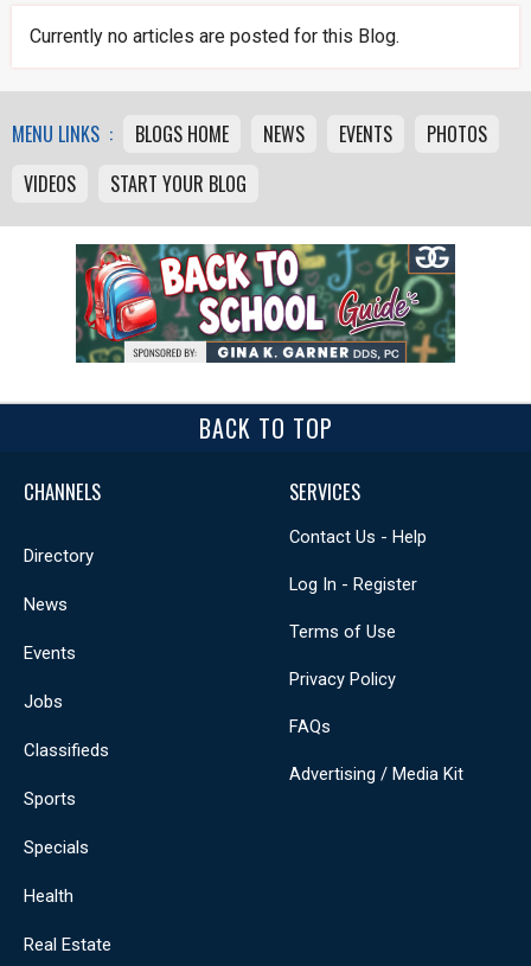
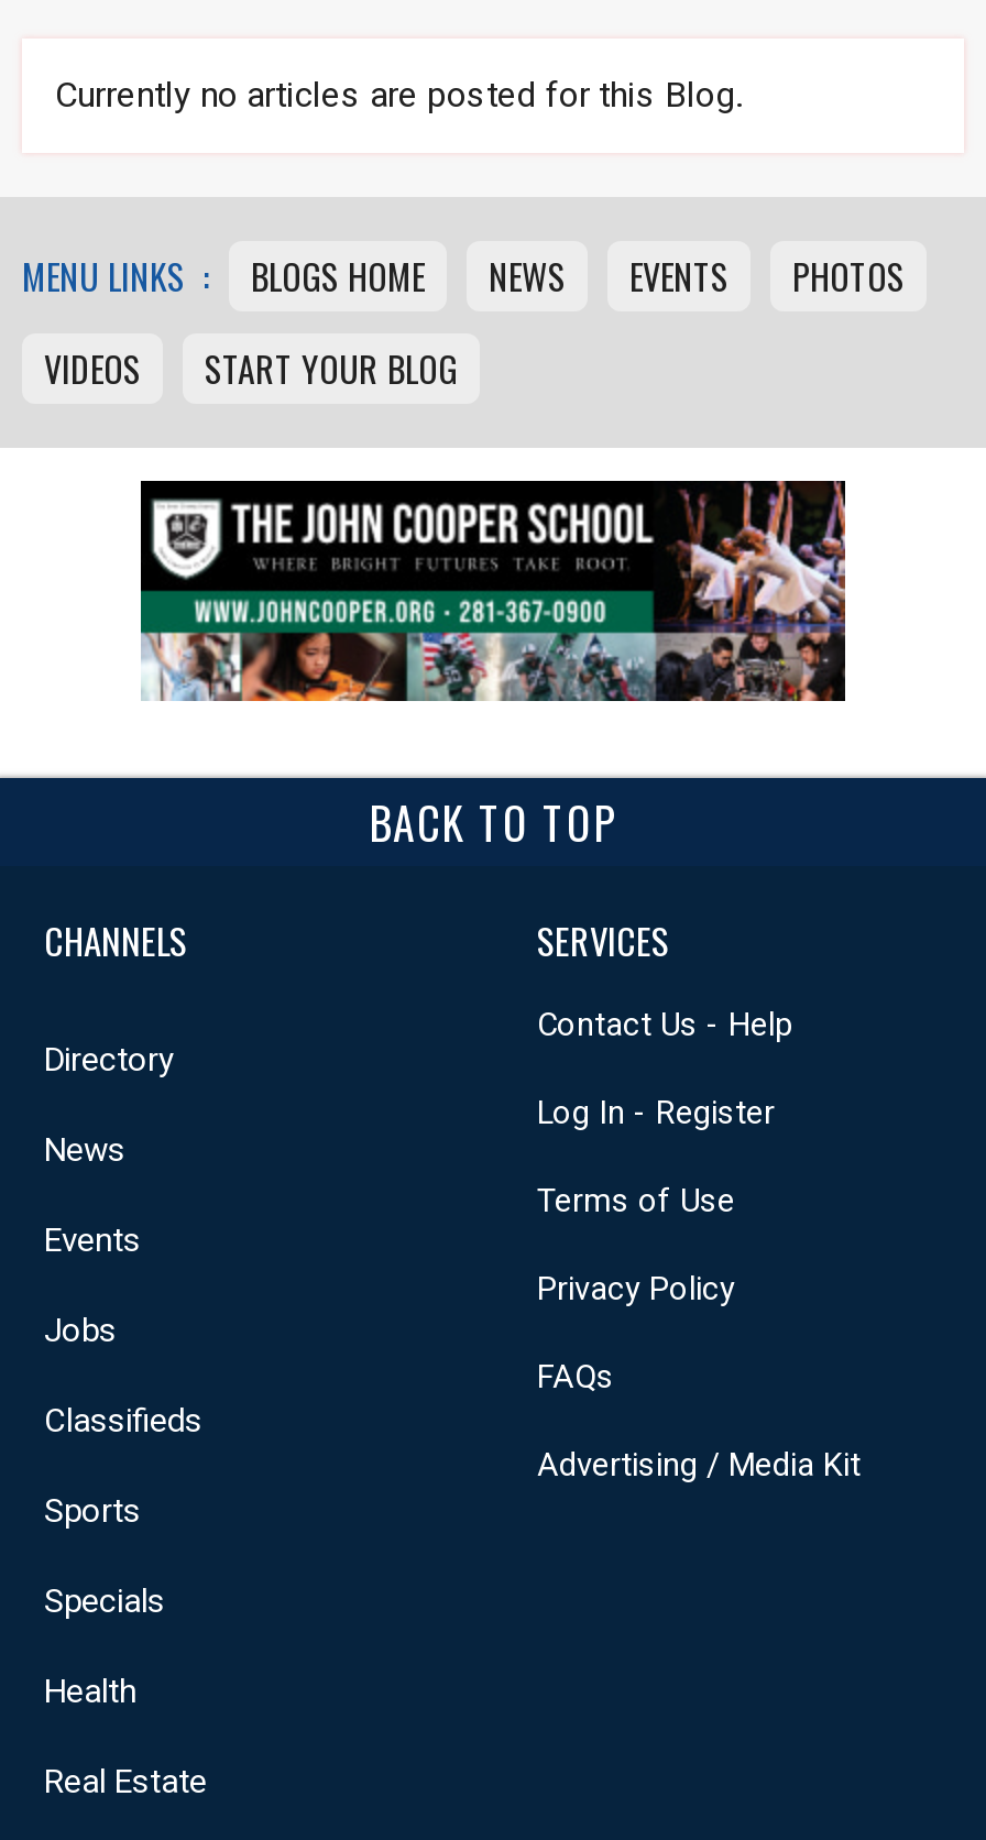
- [image]
+ [image]
